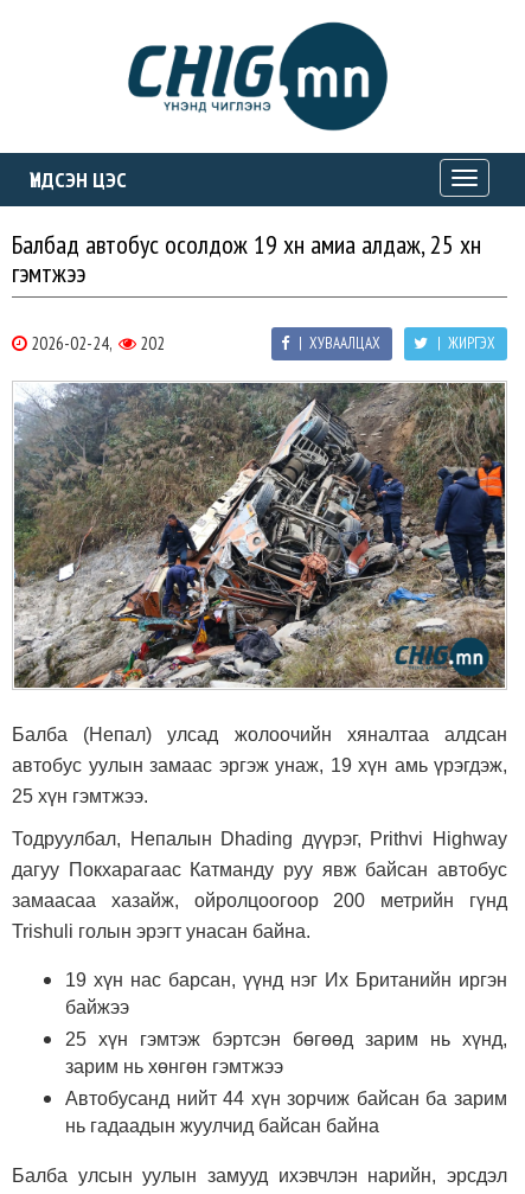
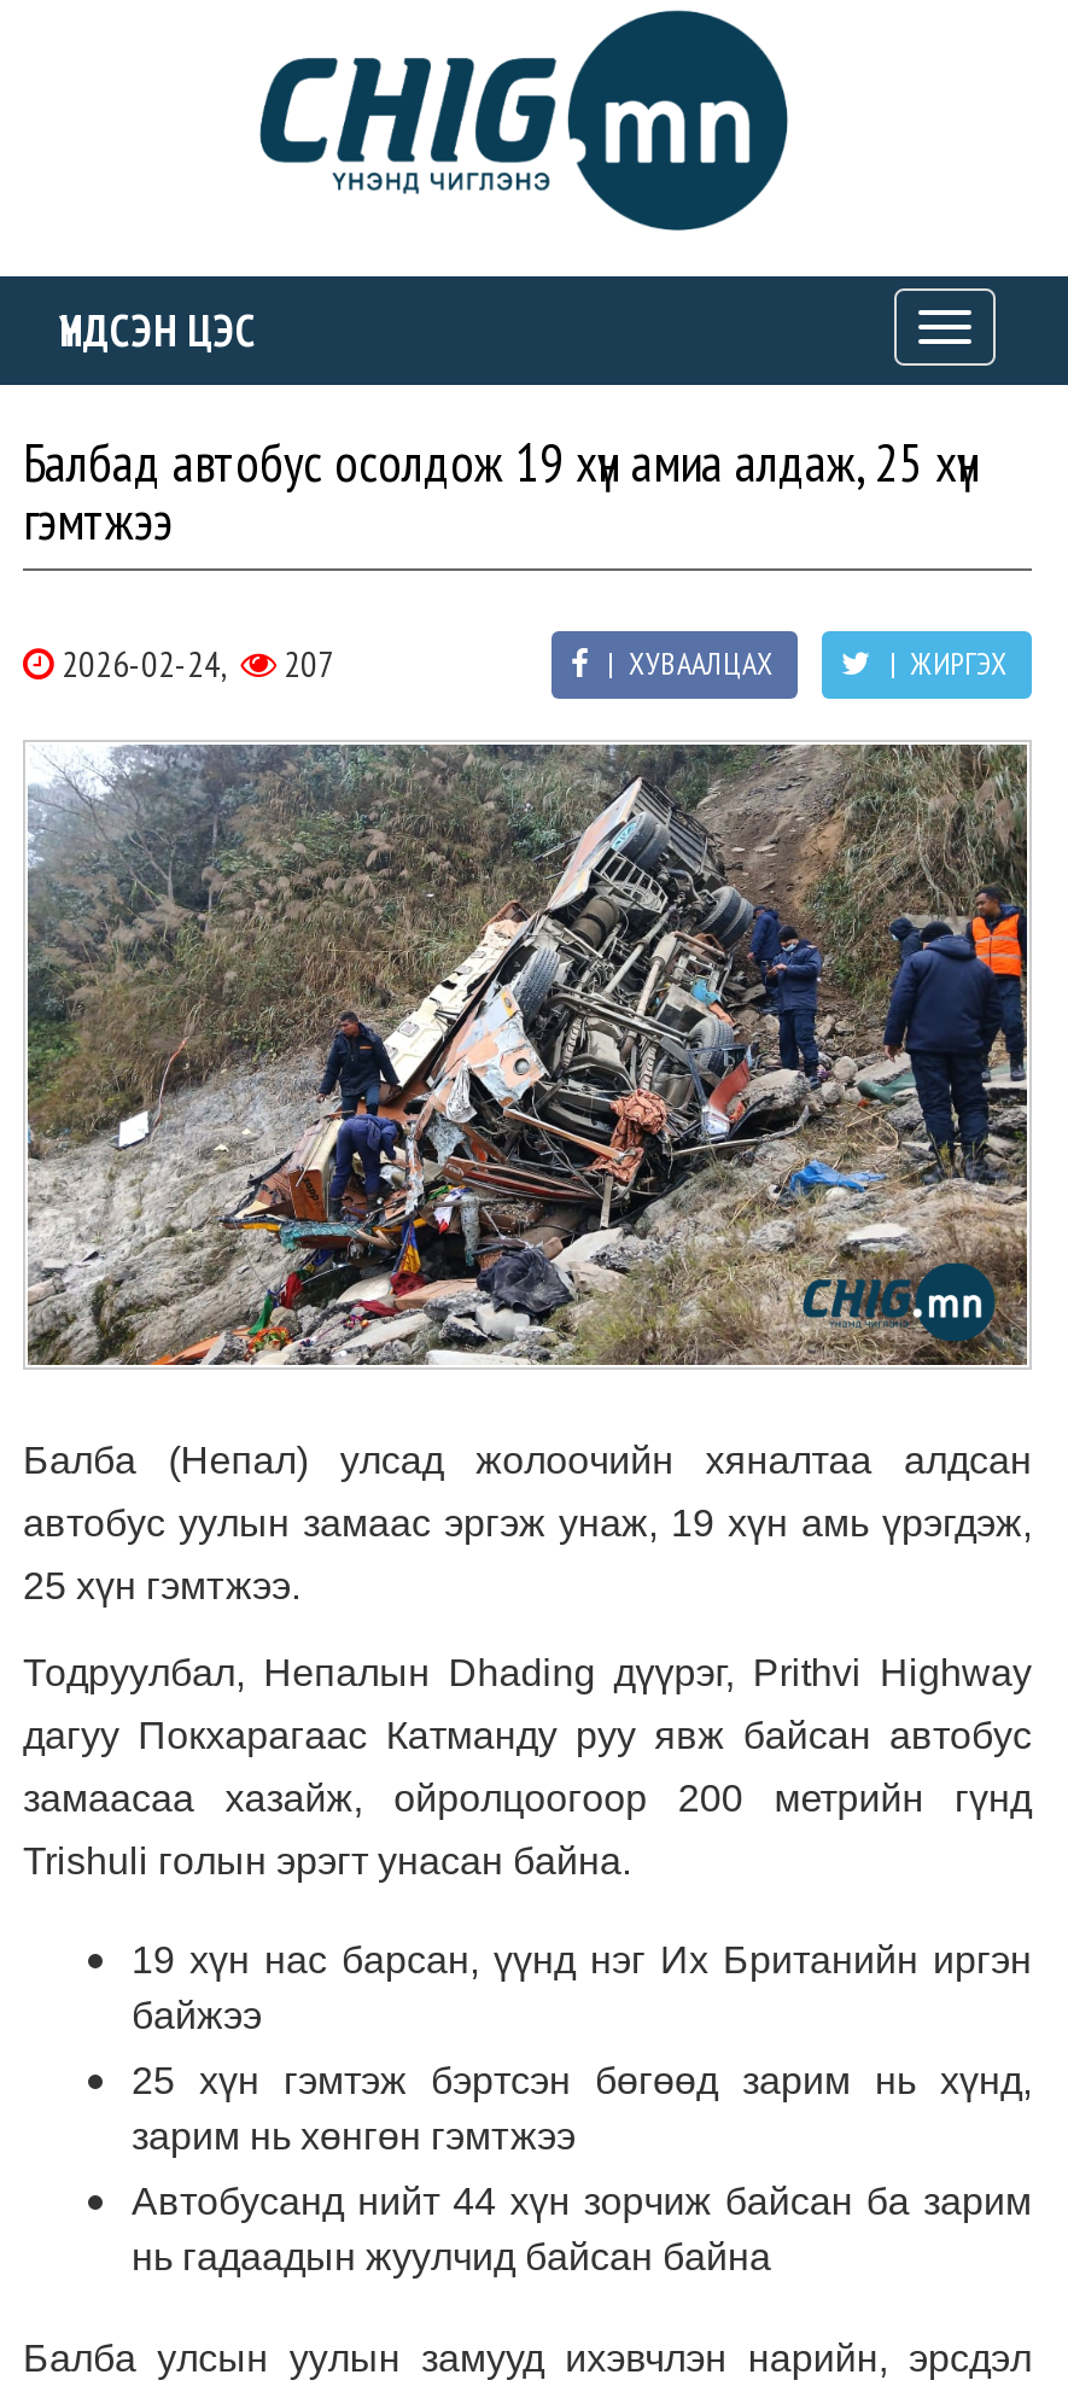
- 2026-02-24, 202
+ 2026-02-24, 207
